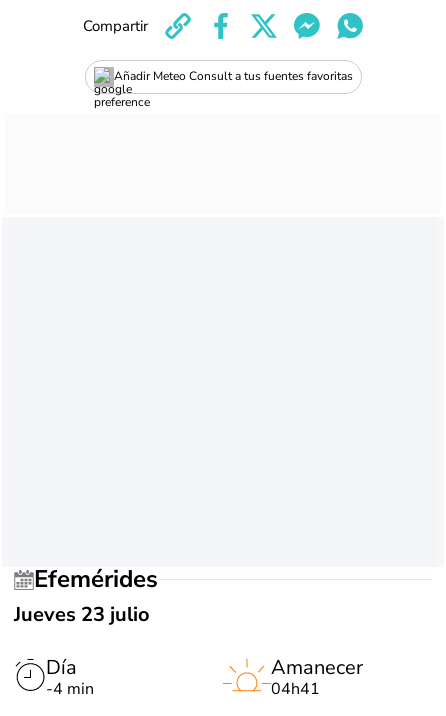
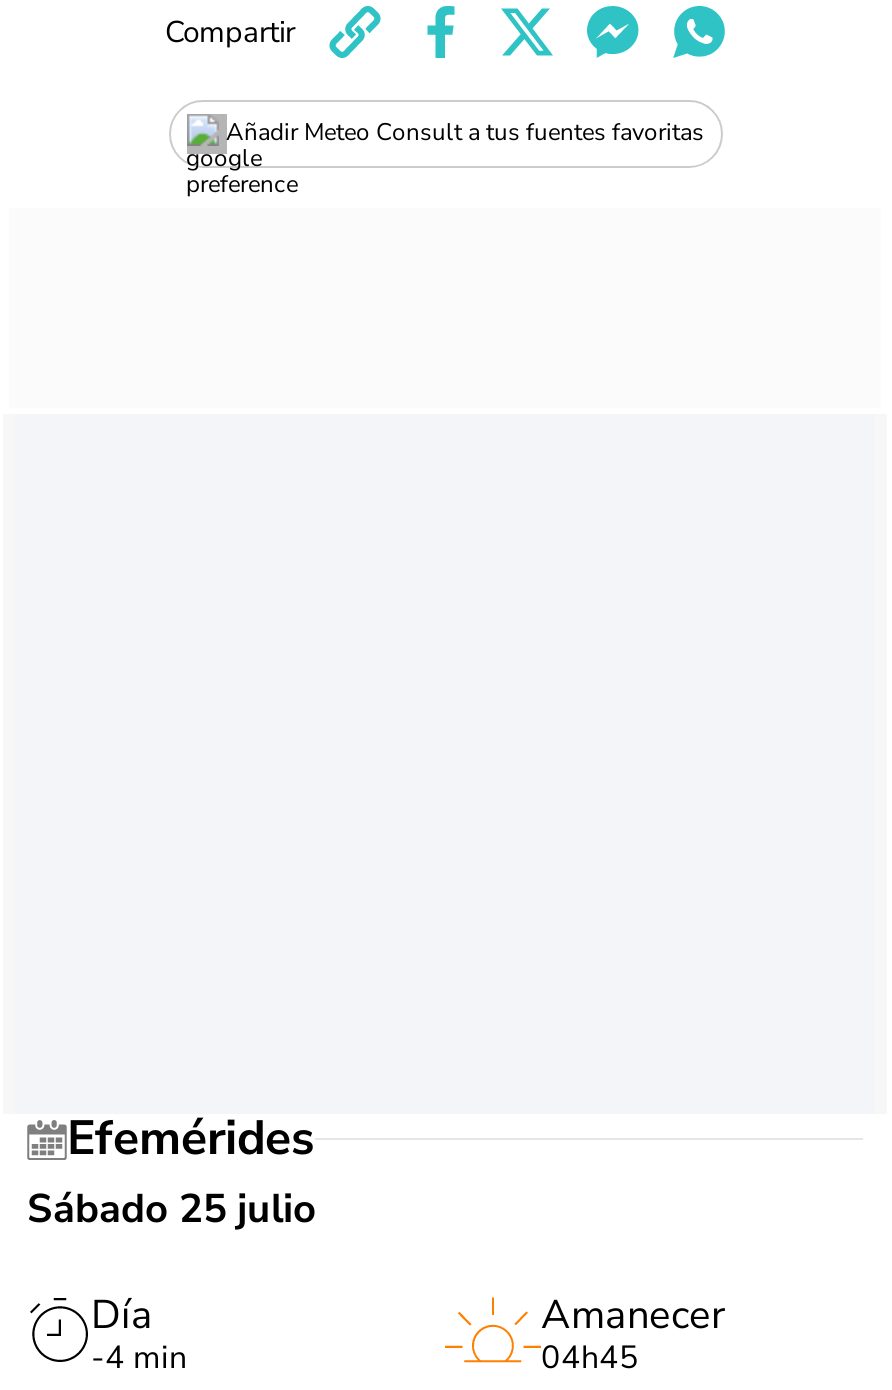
- Jueves 23 julio
+ Sábado 25 julio

- 04h41
+ 04h45
